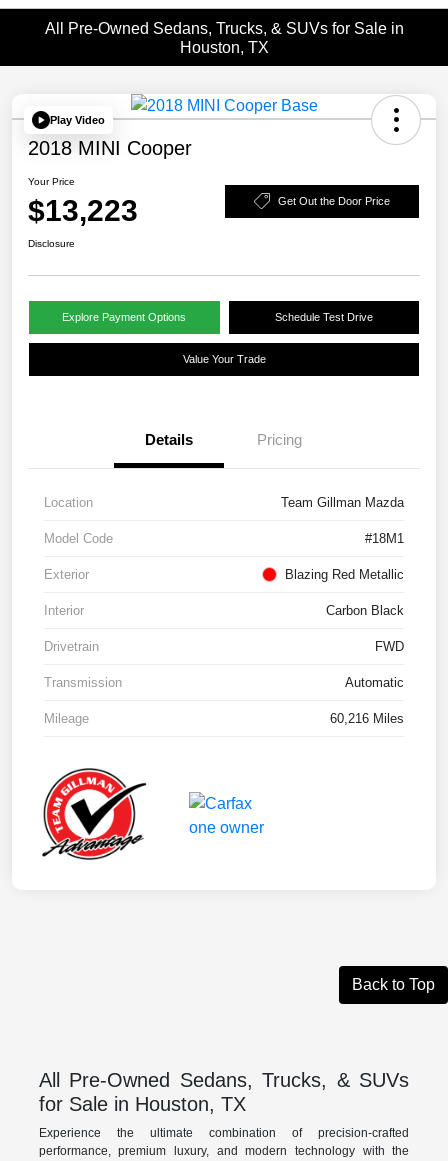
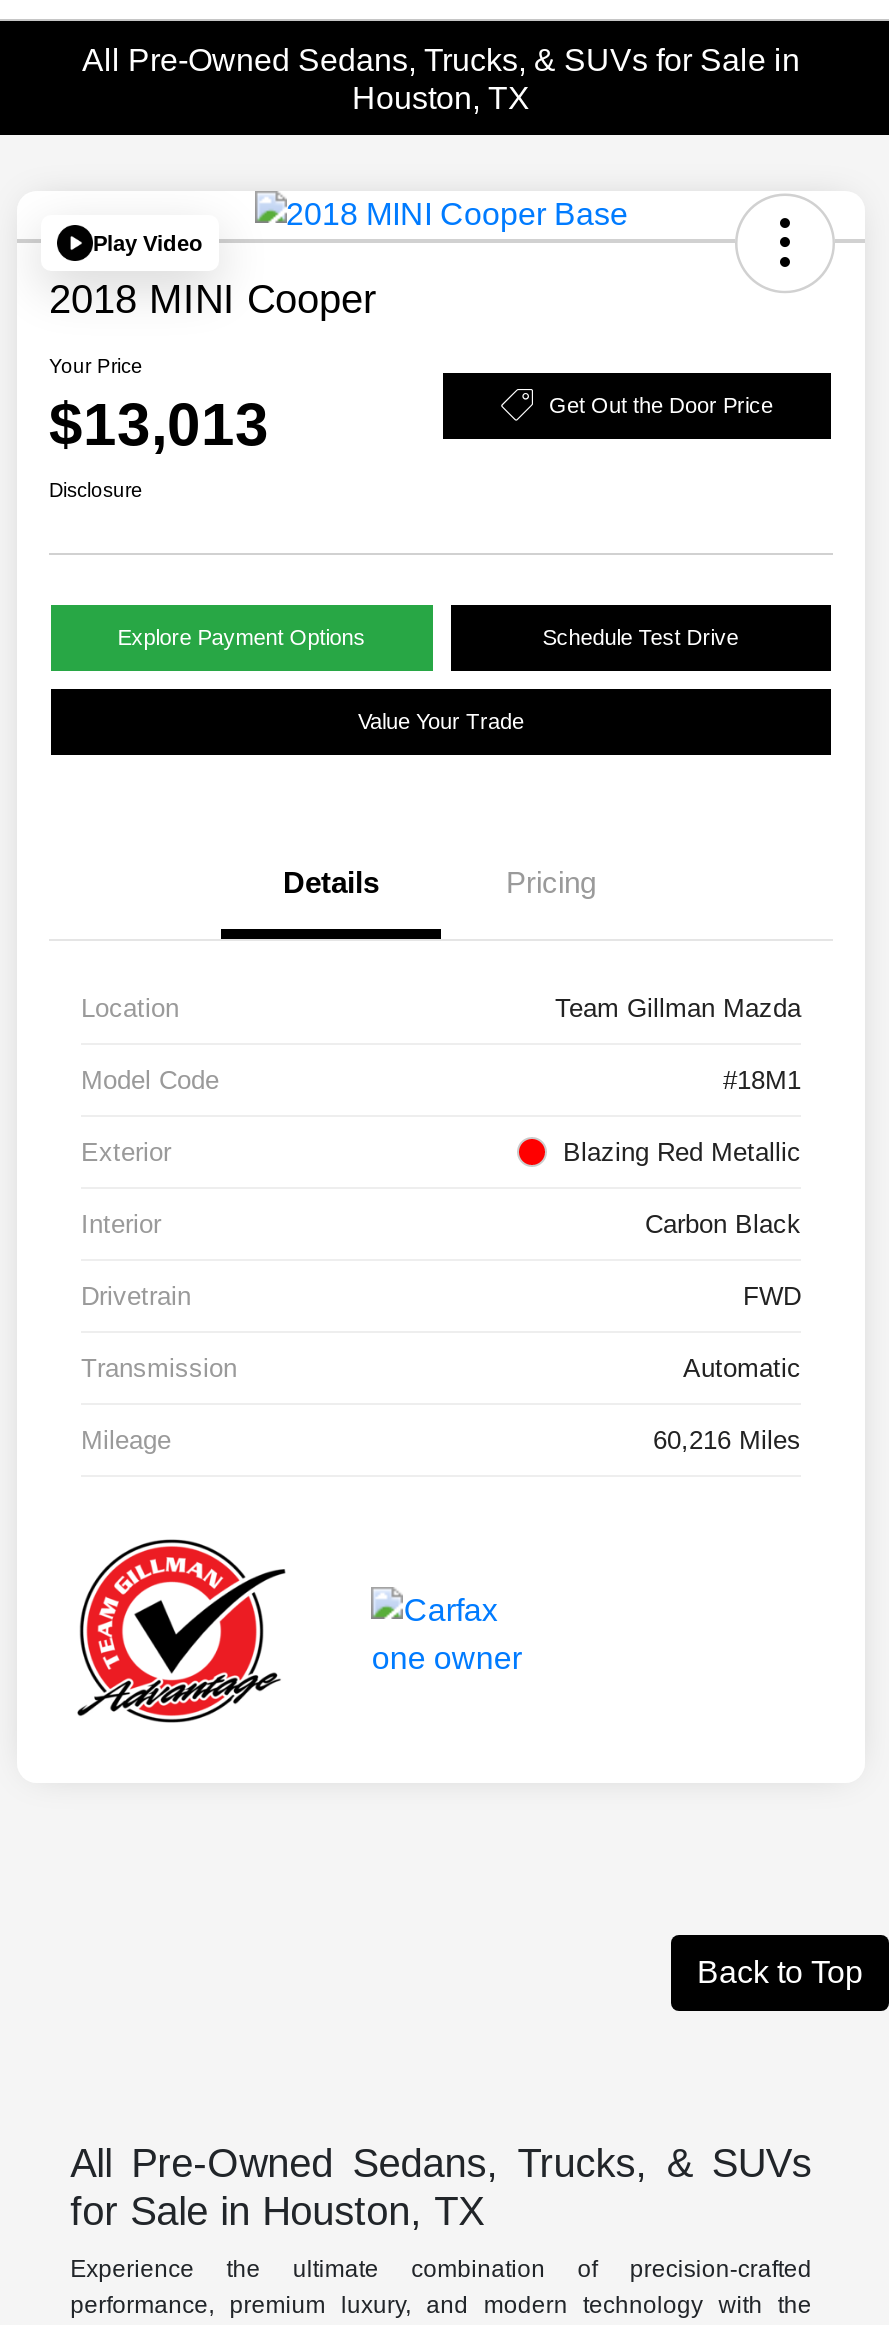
- $13,223
+ $13,013
